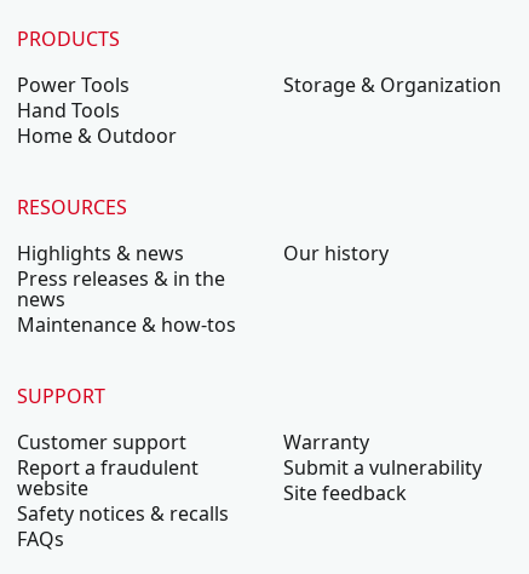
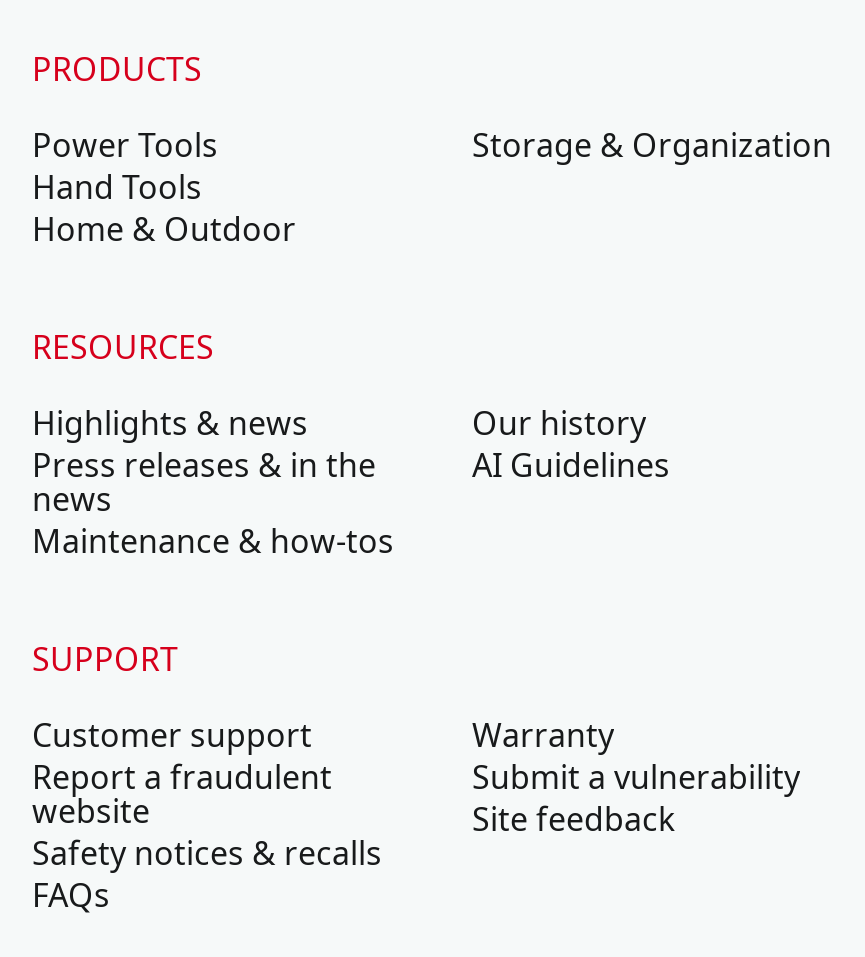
+ AI Guidelines
